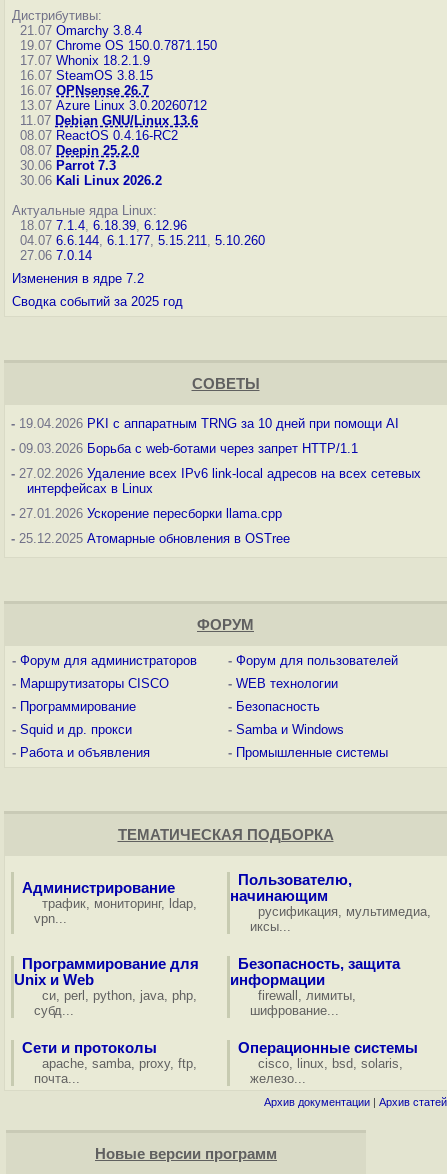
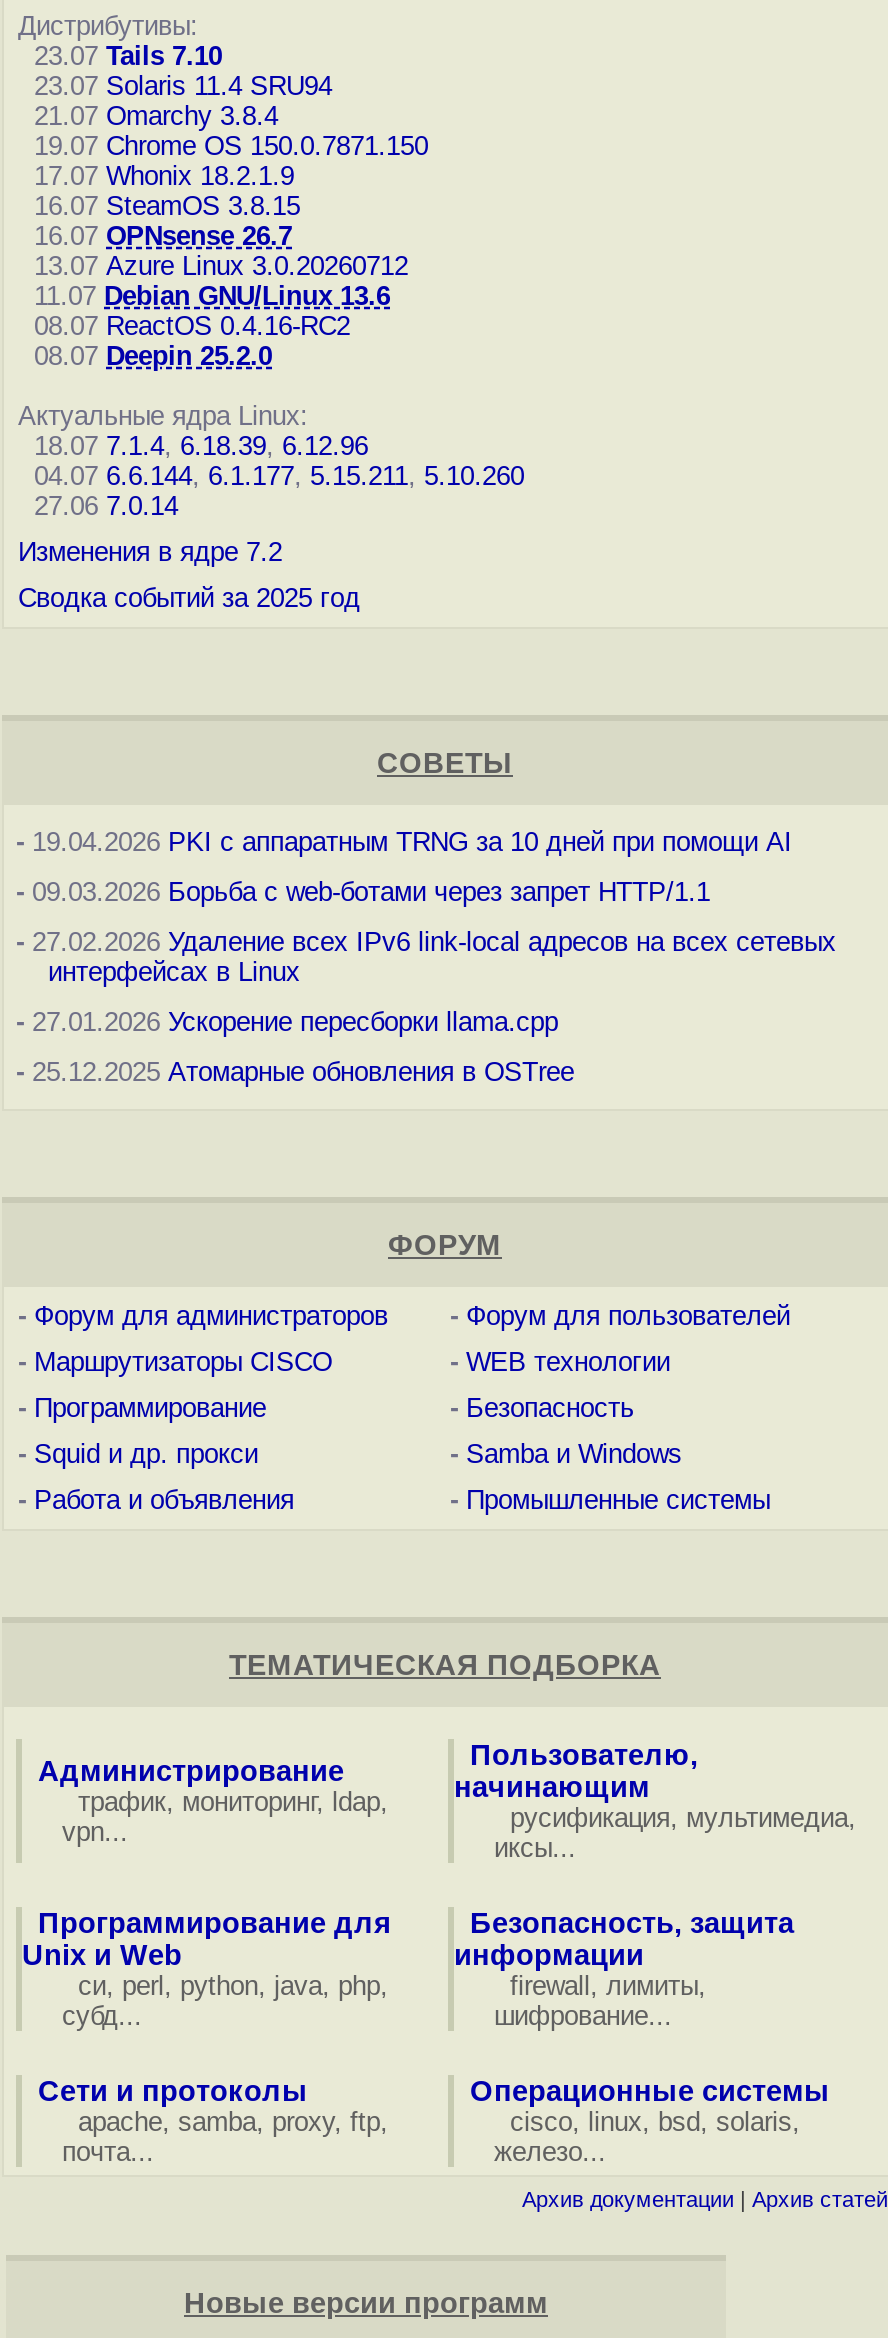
+ 23.07 Tails 7.10
+ 23.07 Solaris 11.4 SRU94

moved down: 21.07 Omarchy 3.8.4 | 19.07 Chrome OS 150.0.7871.150 | 17.07 Whonix 18.2.1.9 | ... | 08.07 ReactOS 0.4.16-RC2 | 08.07 Deepin 25.2.0

- 30.06 Parrot 7.3
- 30.06 Kali Linux 2026.2
